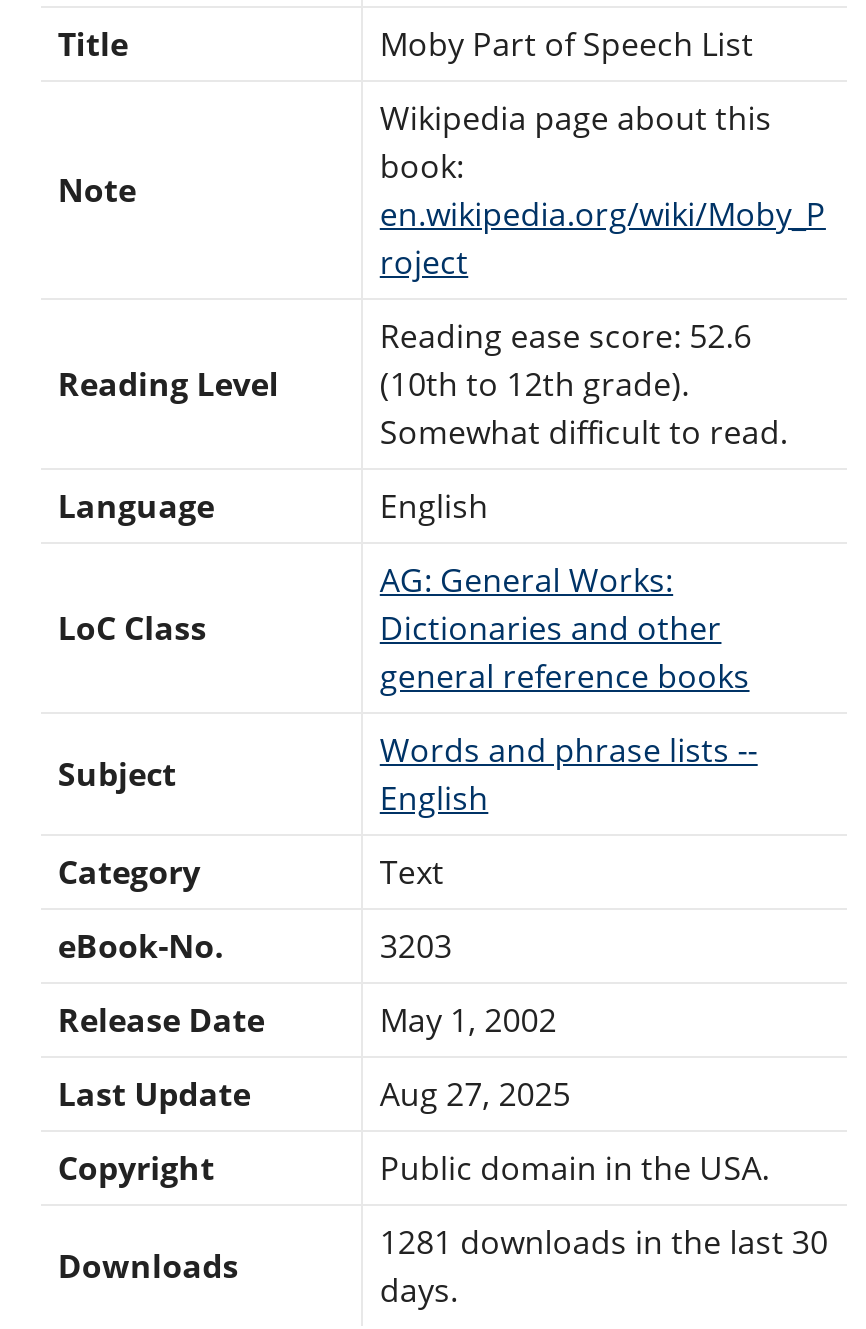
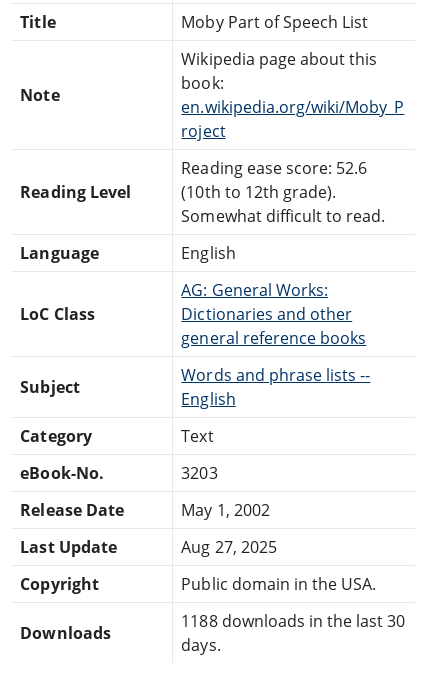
- 1281 downloads in the last 30
+ 1188 downloads in the last 30
